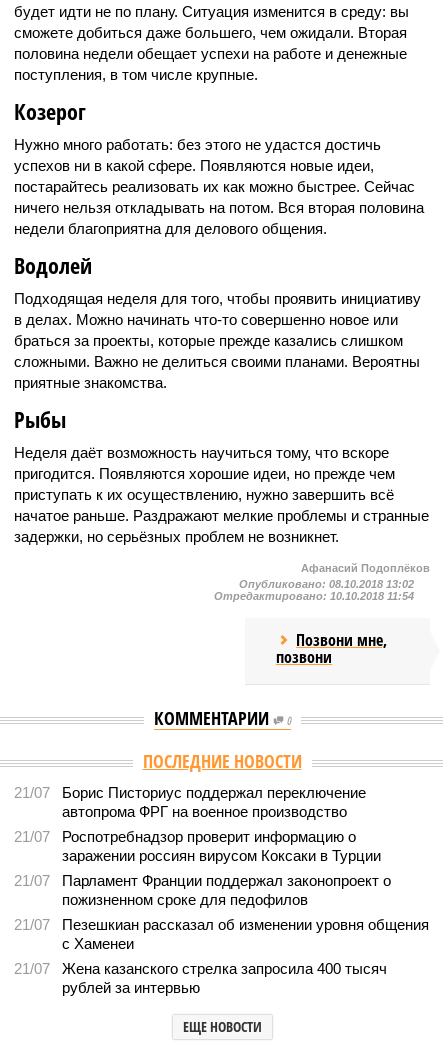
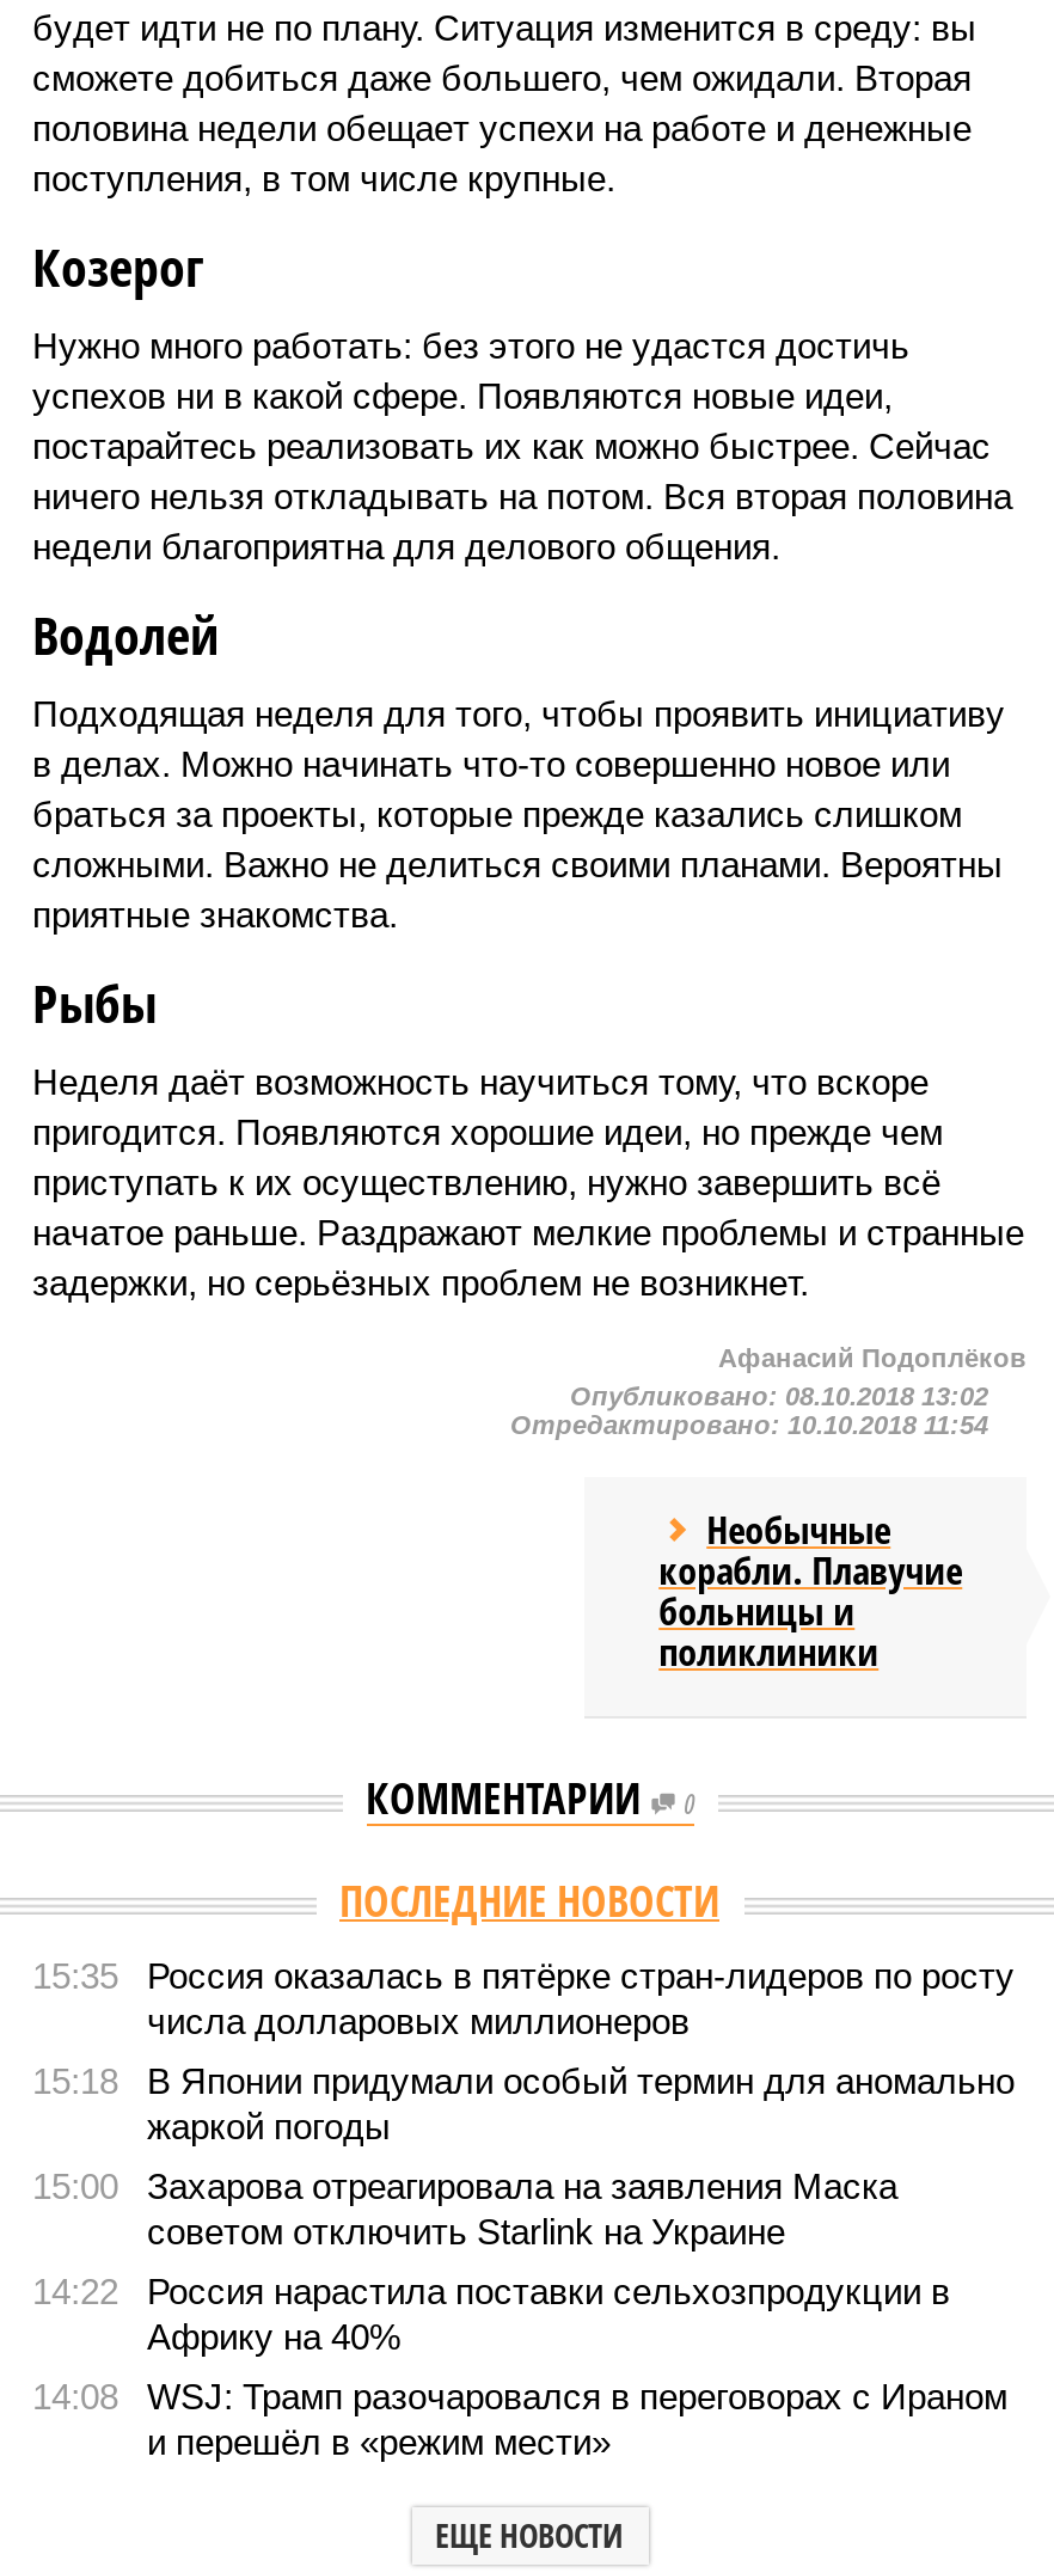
- Позвони мне,
- позвони
+ Необычные
+ корабли. Плавучие
+ больницы и
+ поликлиники

- 21/07
- Борис Писториус поддержал переключение
- автопрома ФРГ на военное производство
+ 15:35
+ Россия оказалась в пятёрке стран-лидеров по росту
+ числа долларовых миллионеров

- 21/07
- Роспотребнадзор проверит информацию о
- заражении россиян вирусом Коксаки в Турции
+ 15:18
+ В Японии придумали особый термин для аномально
+ жаркой погоды

- 21/07
- Парламент Франции поддержал законопроект о
- пожизненном сроке для педофилов
+ 15:00
+ Захарова отреагировала на заявления Маска
+ советом отключить Starlink на Украине

- 21/07
- Пезешкиан рассказал об изменении уровня общения
- с Хаменеи
+ 14:22
+ Россия нарастила поставки сельхозпродукции в
+ Африку на 40%

- 21/07
- Жена казанского стрелка запросила 400 тысяч
- рублей за интервью
+ 14:08
+ WSJ: Трамп разочаровался в переговорах с Ираном
+ и перешёл в «режим мести»
